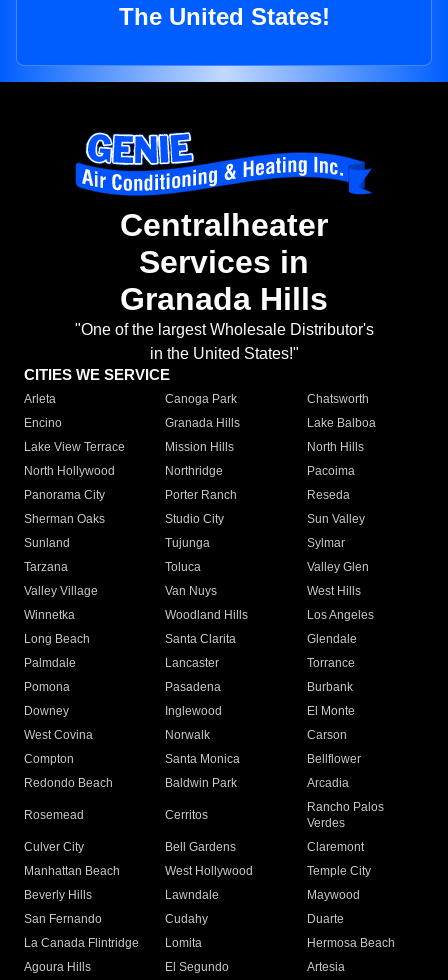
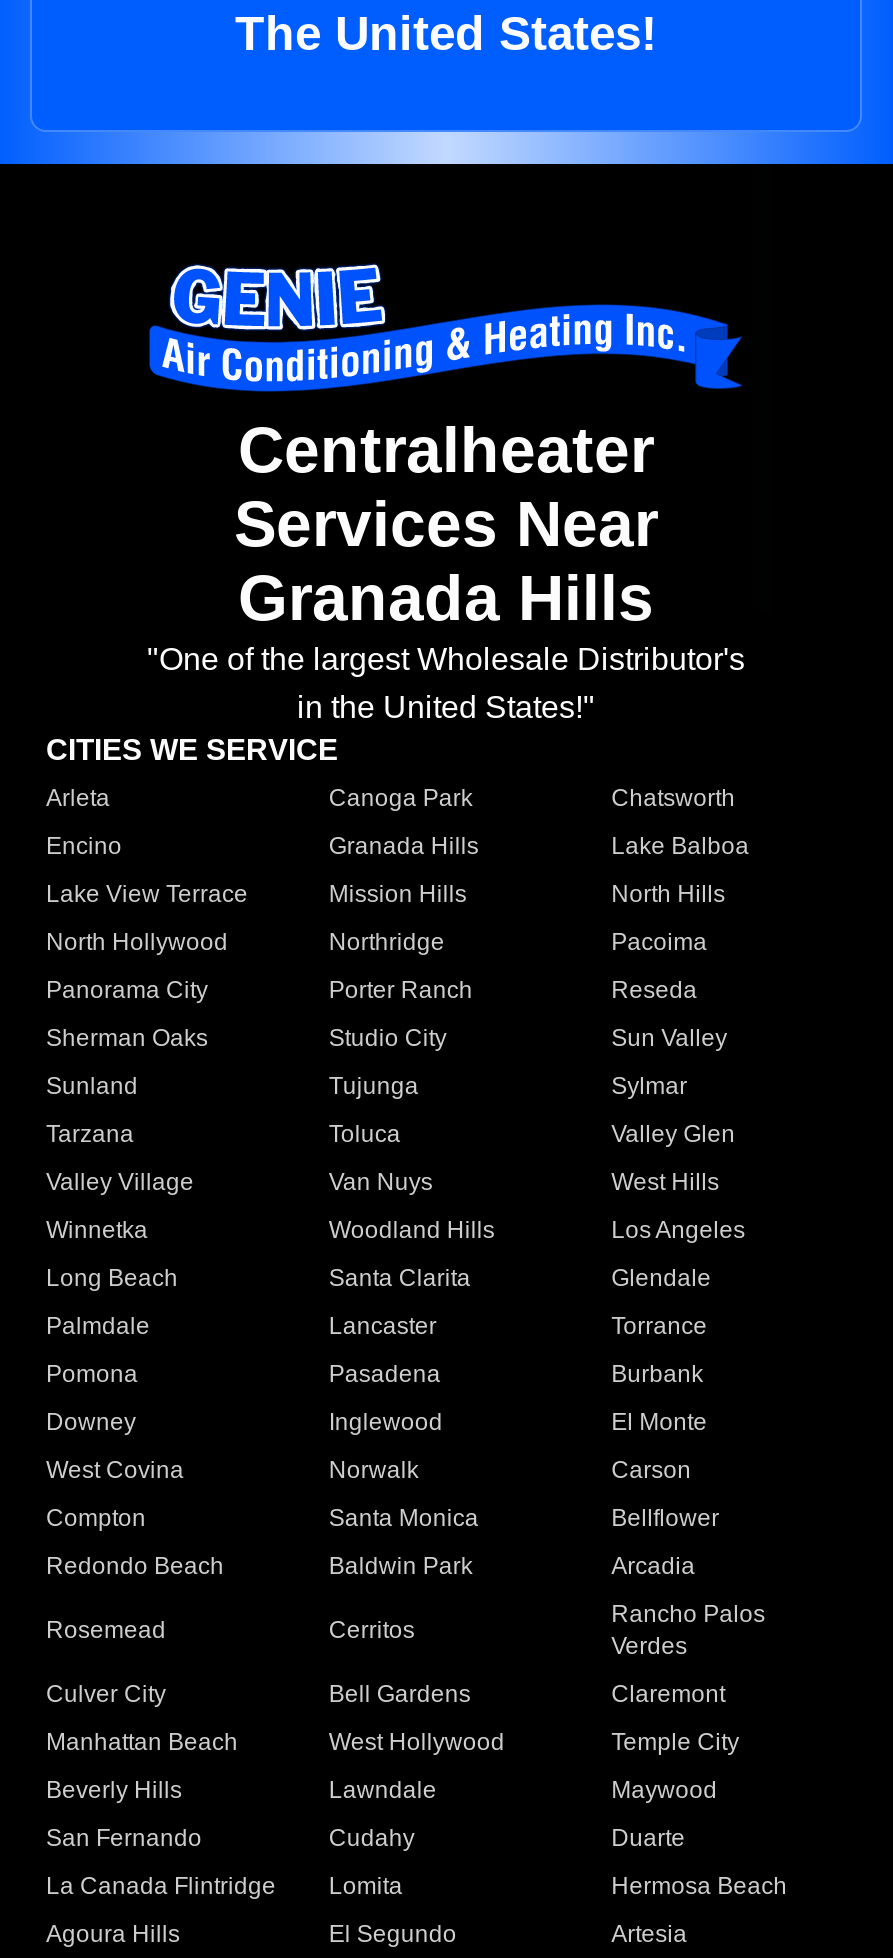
- Services in
+ Services Near
